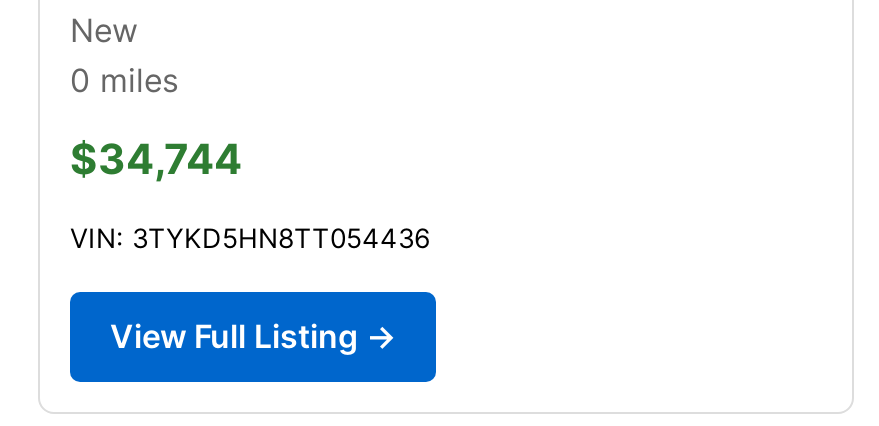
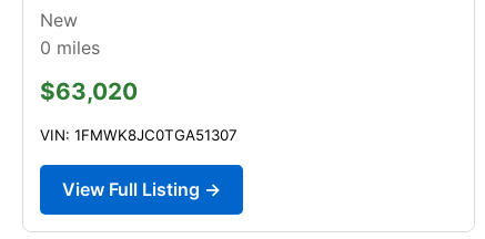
- $34,744
+ $63,020

- VIN: 3TYKD5HN8TT054436
+ VIN: 1FMWK8JC0TGA51307
